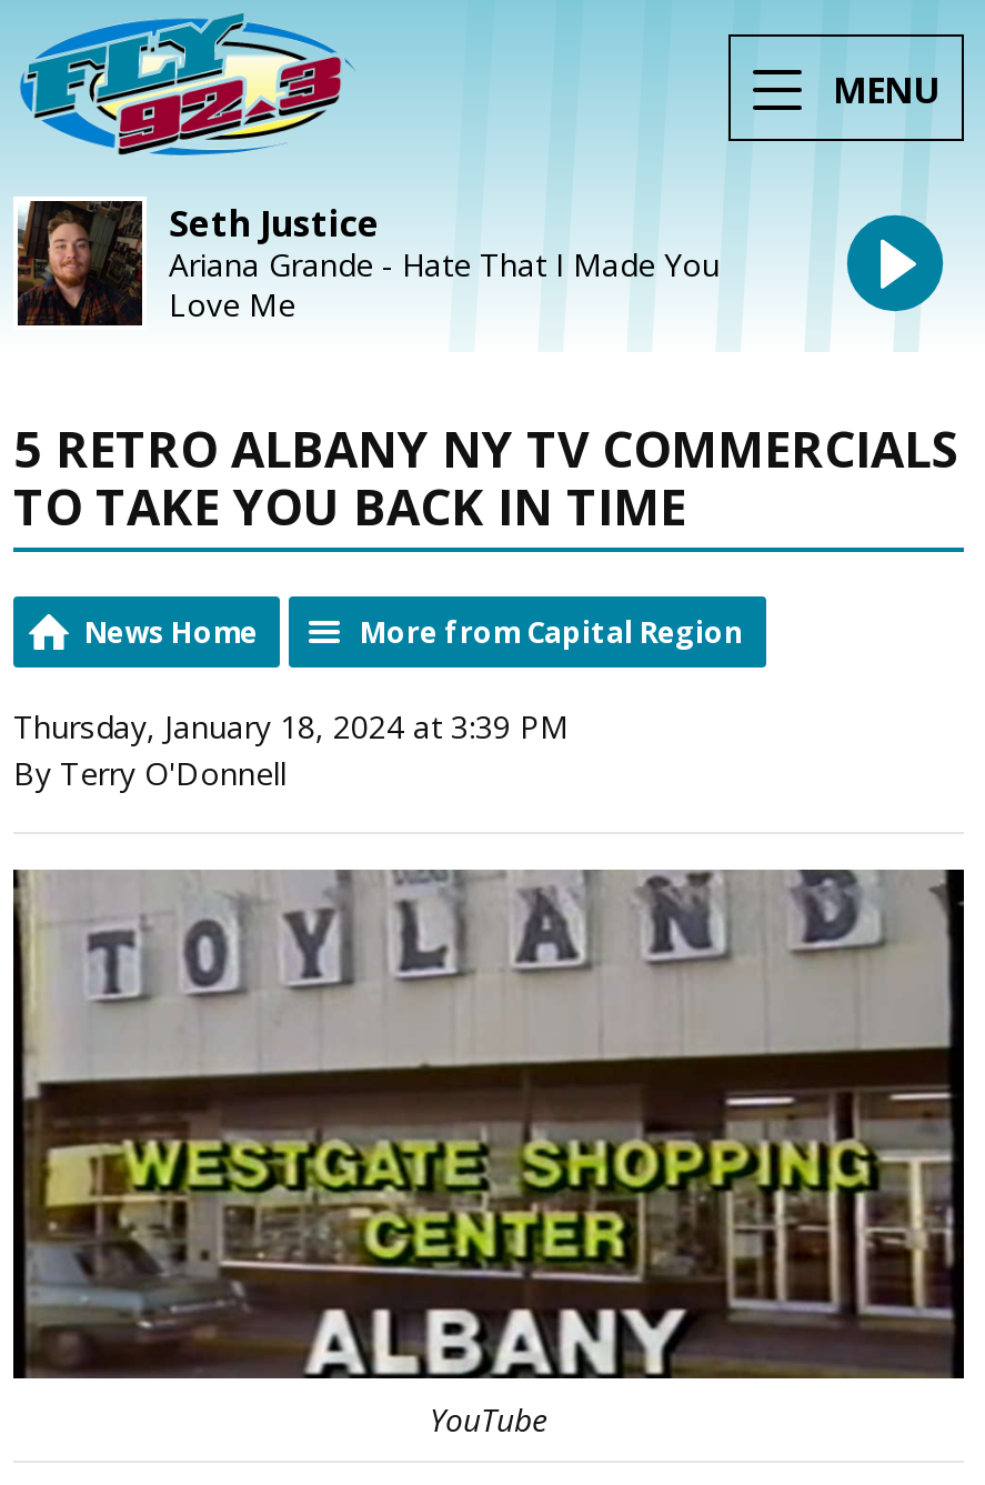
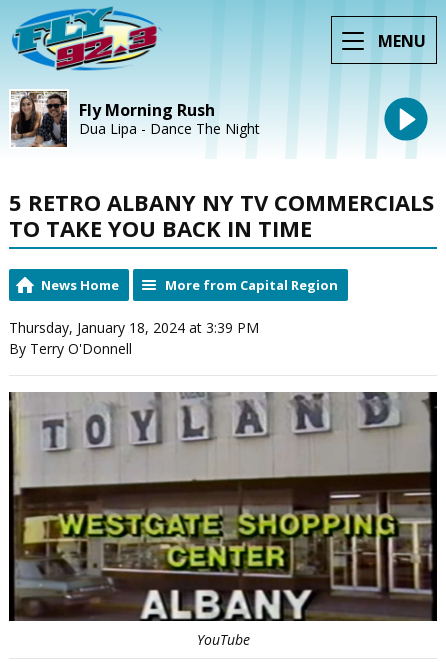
- [image]
- Seth Justice
- Ariana Grande - Hate That I Made You
- Love Me
+ [image]
+ Fly Morning Rush
+ Dua Lipa - Dance The Night
